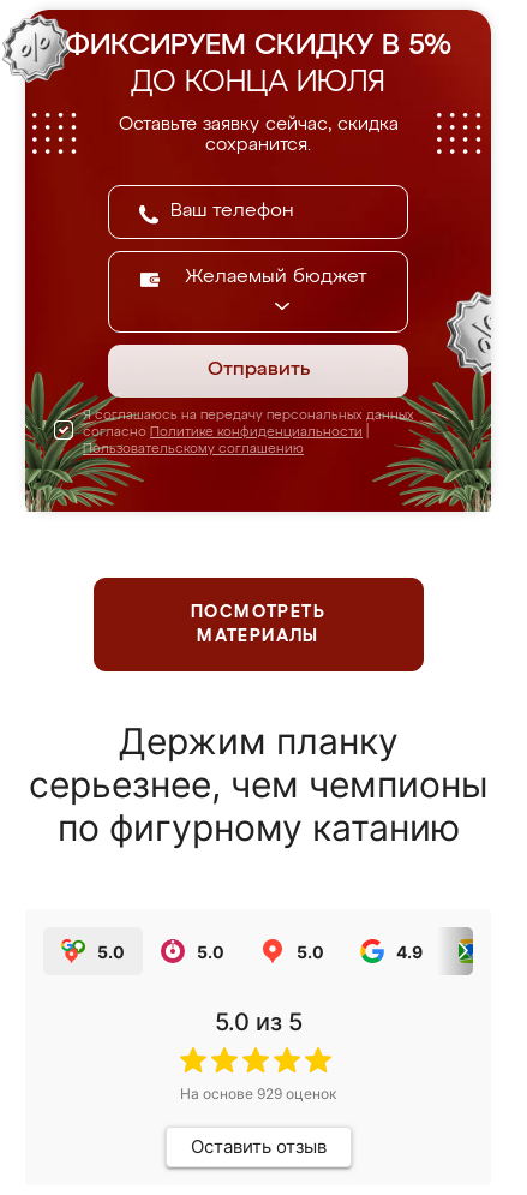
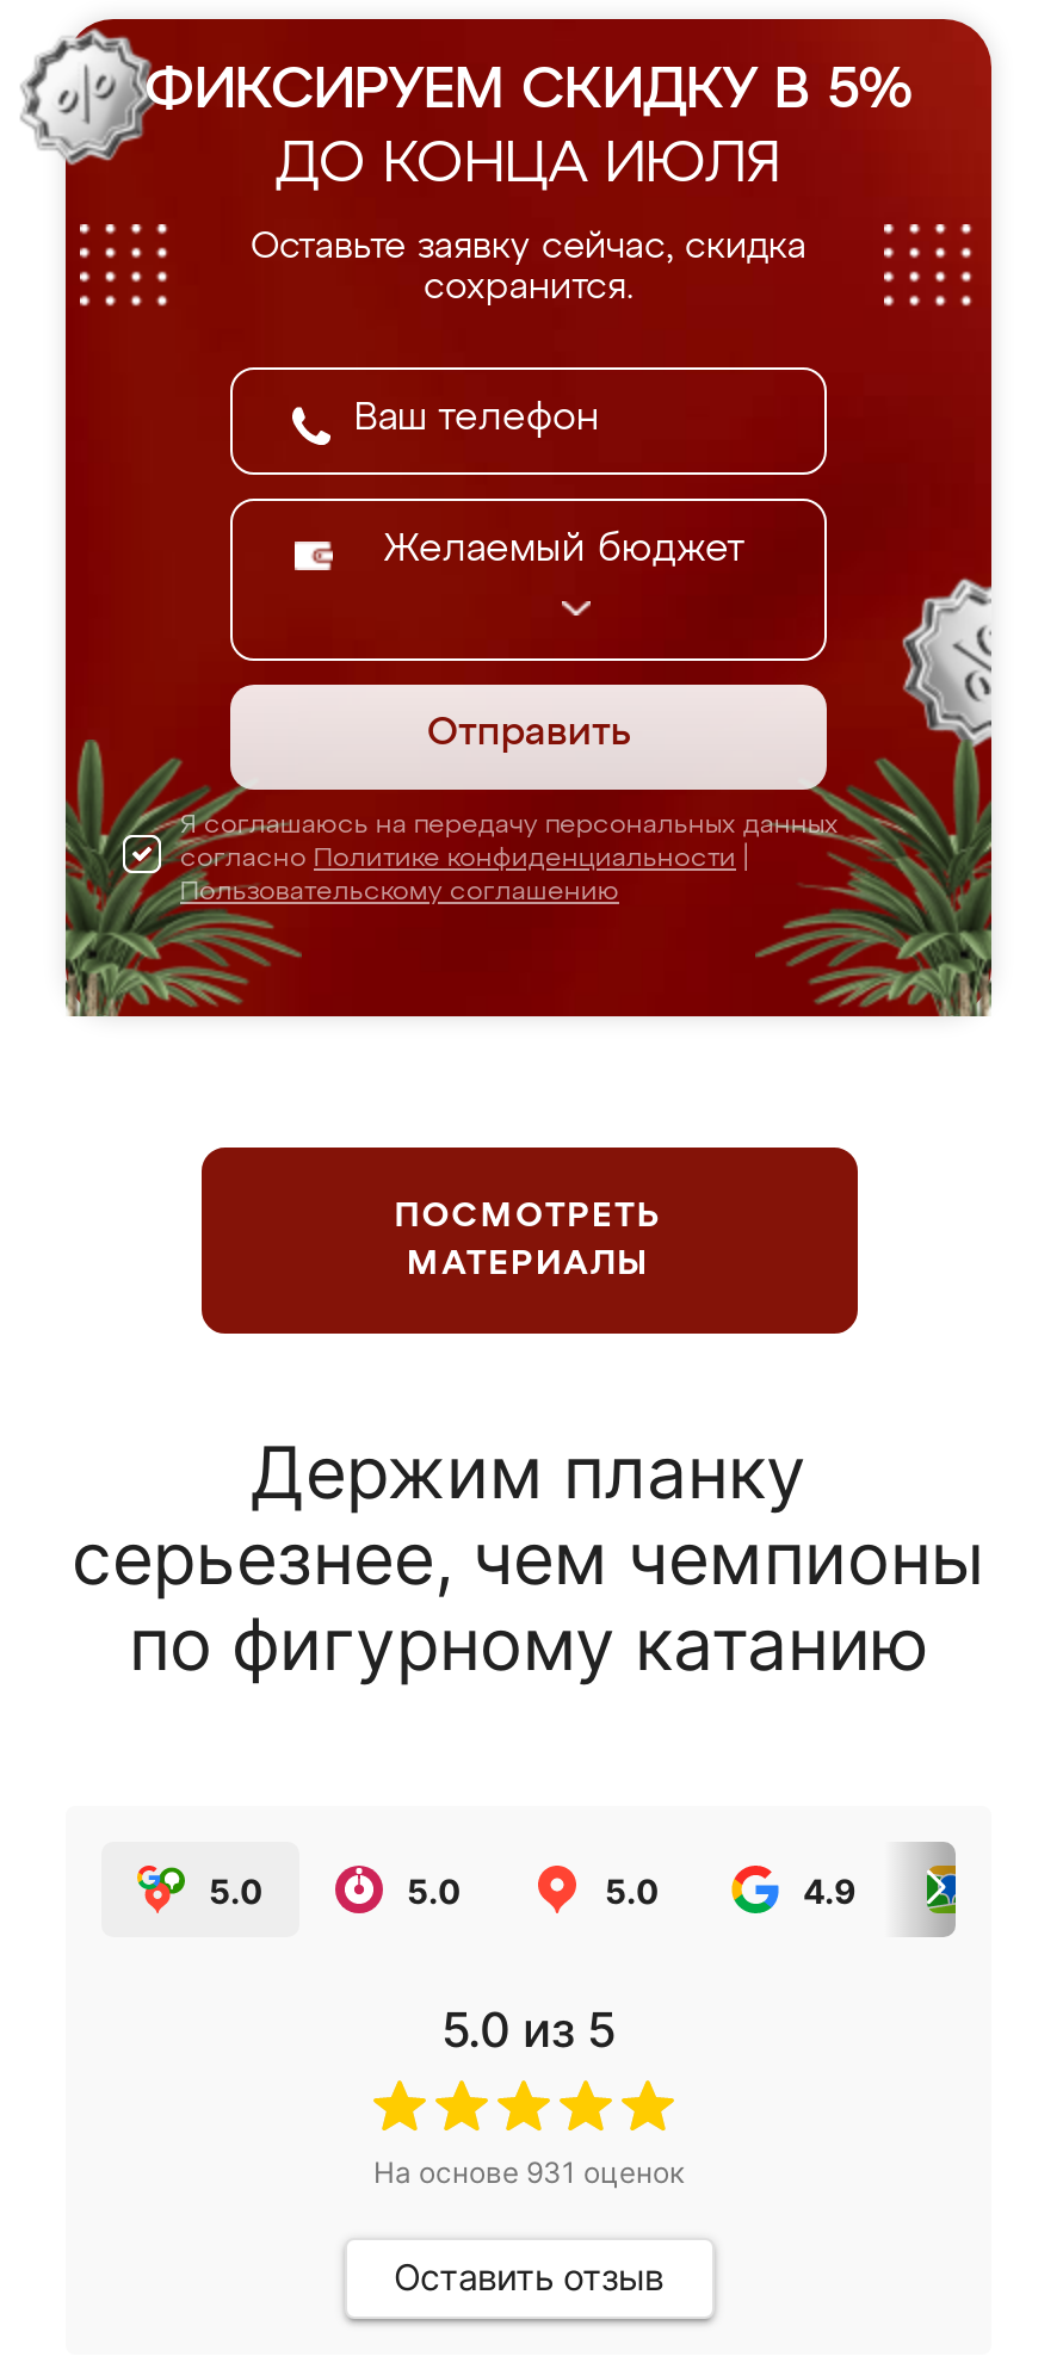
- На основе 929 оценок
+ На основе 931 оценок
